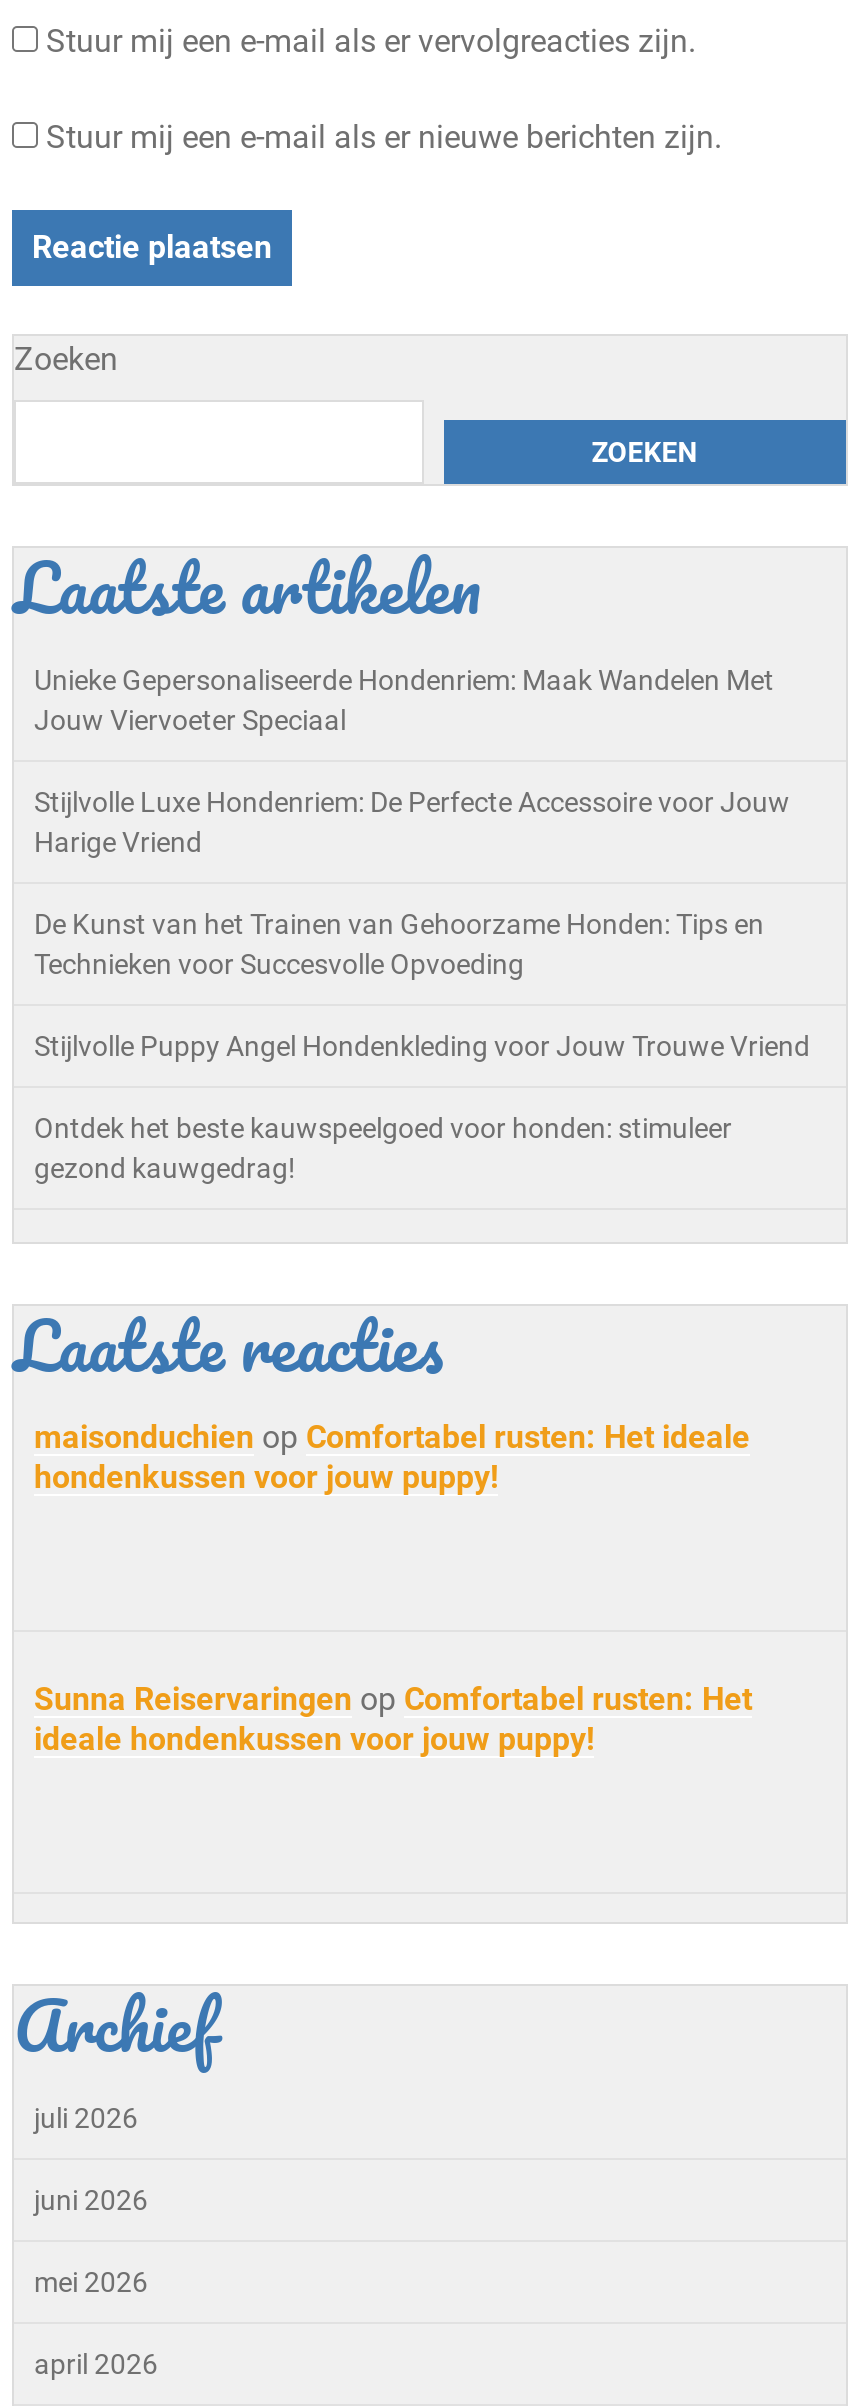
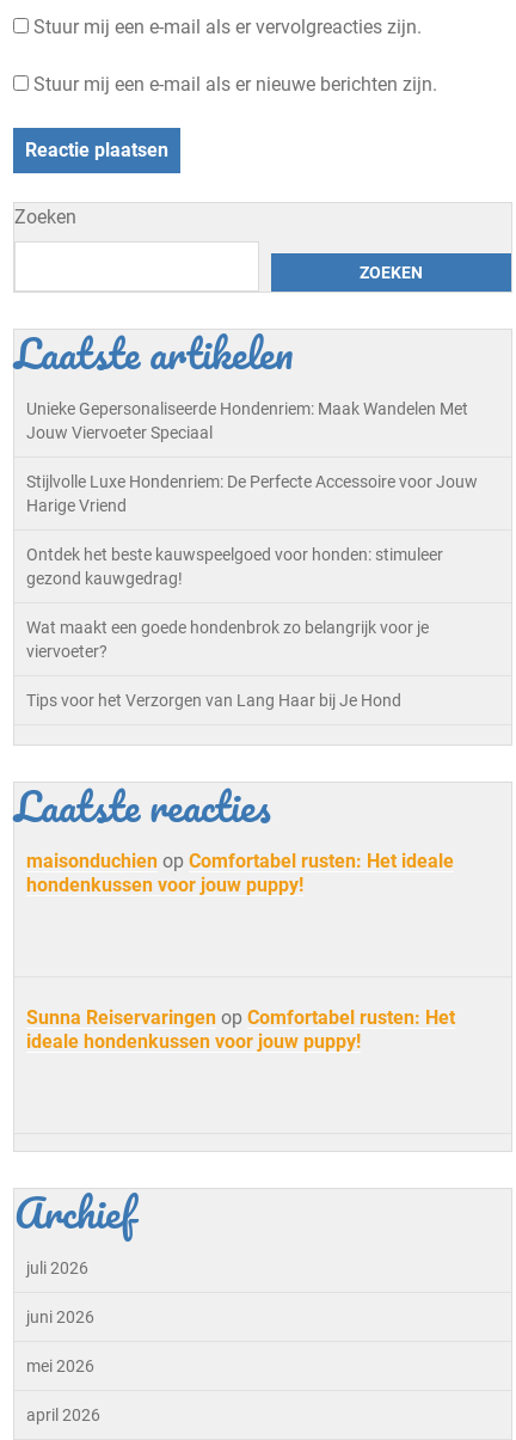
- De Kunst van het Trainen van Gehoorzame Honden: Tips en
- Technieken voor Succesvolle Opvoeding
- Stijlvolle Puppy Angel Hondenkleding voor Jouw Trouwe Vriend

moved up: Ontdek het beste kauwspeelgoed voor honden: stimuleer | gezond kauwgedrag!

+ Wat maakt een goede hondenbrok zo belangrijk voor je
+ viervoeter?
+ Tips voor het Verzorgen van Lang Haar bij Je Hond
